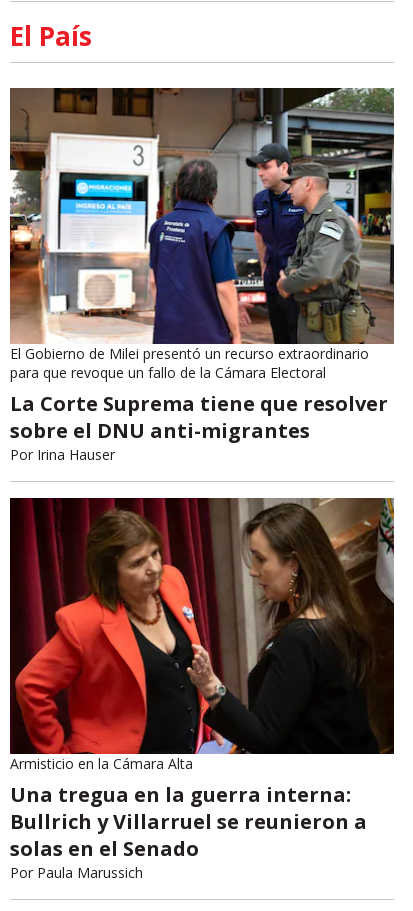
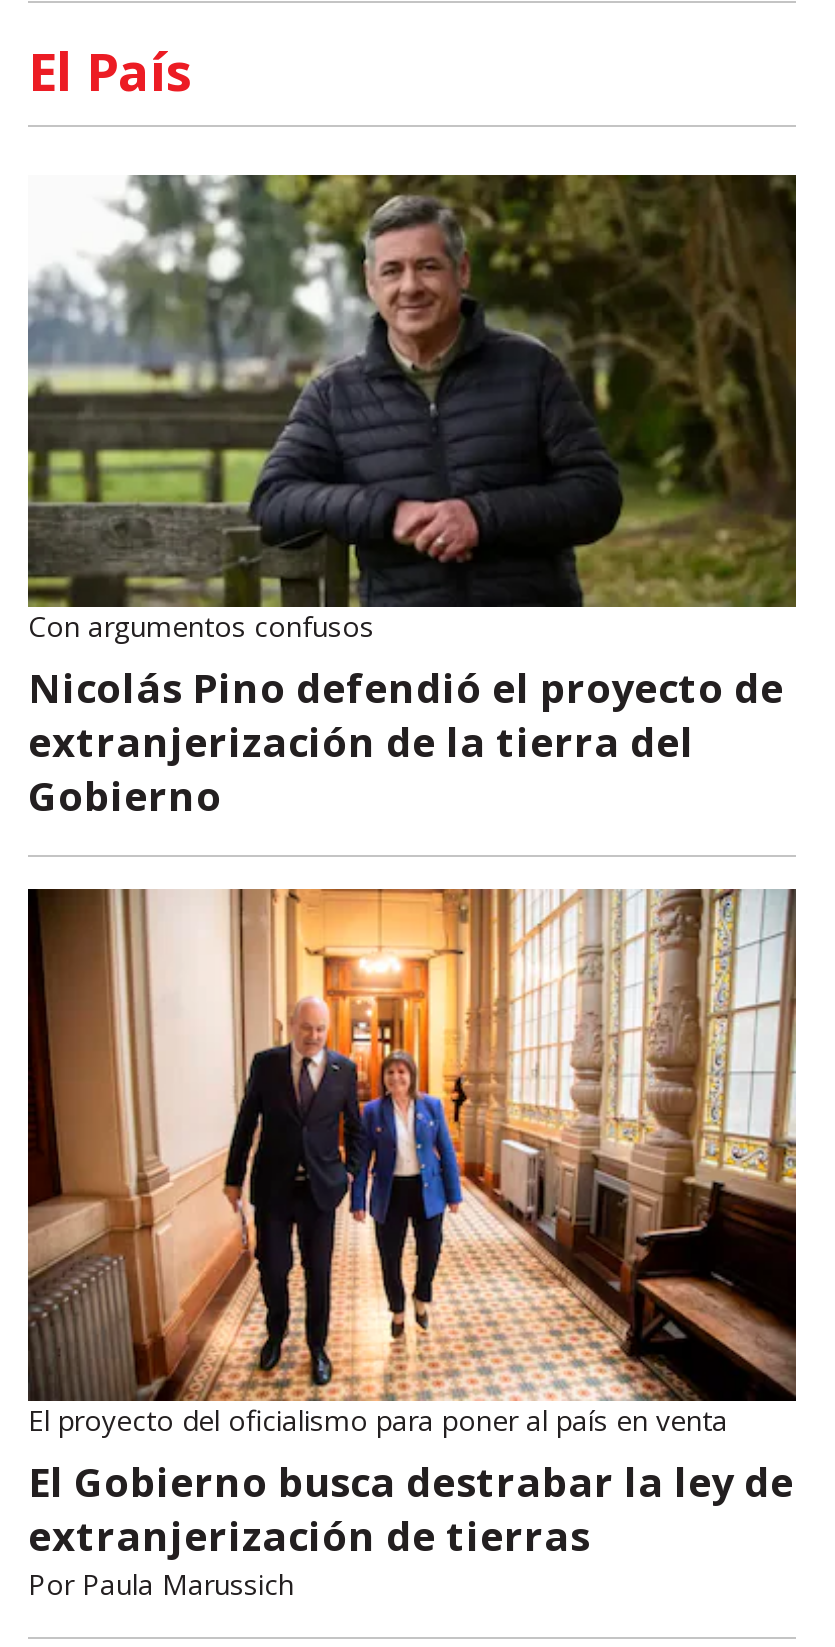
- [image]
- El Gobierno de Milei presentó un recurso extraordinario
- para que revoque un fallo de la Cámara Electoral
- La Corte Suprema tiene que resolver
- sobre el DNU anti-migrantes
- Por Irina Hauser
+ [image]
+ Con argumentos confusos
+ Nicolás Pino defendió el proyecto de
+ extranjerización de la tierra del
+ Gobierno

- [image]
+ [image]

- Armisticio en la Cámara Alta
- Una tregua en la guerra interna:
- Bullrich y Villarruel se reunieron a
- solas en el Senado
+ El proyecto del oficialismo para poner al país en venta
+ El Gobierno busca destrabar la ley de
+ extranjerización de tierras
